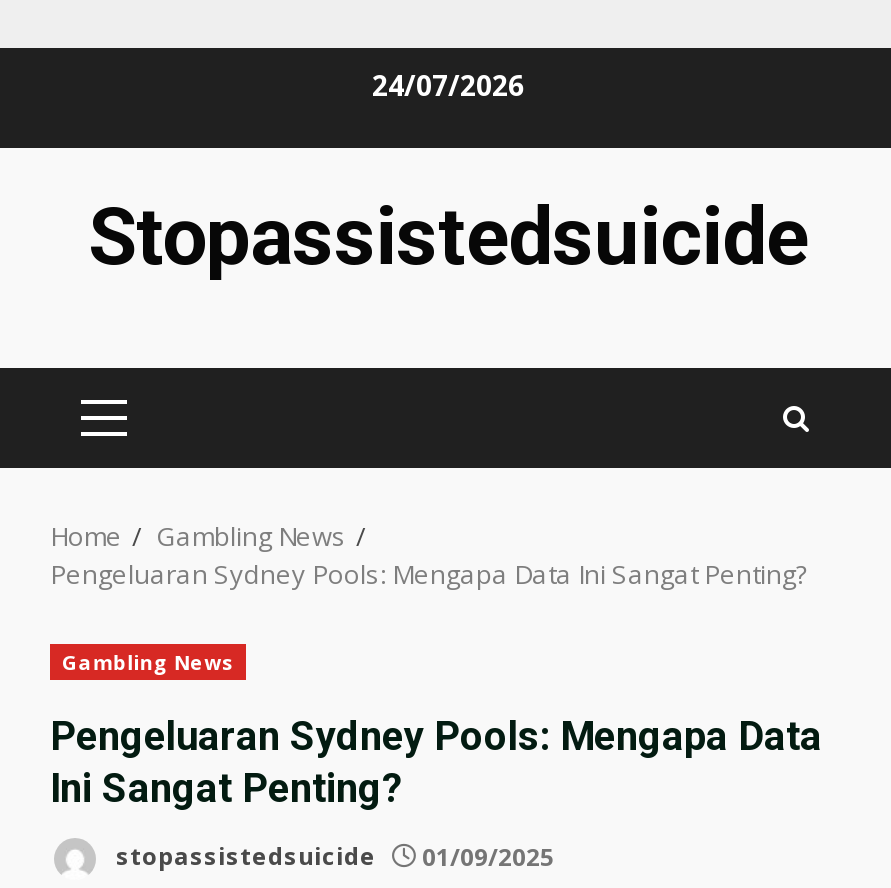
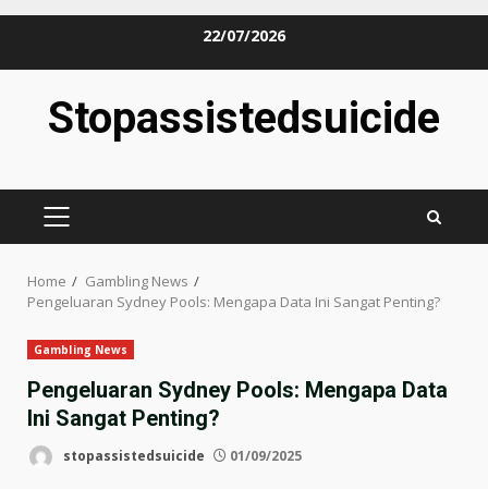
- 24/07/2026
+ 22/07/2026
